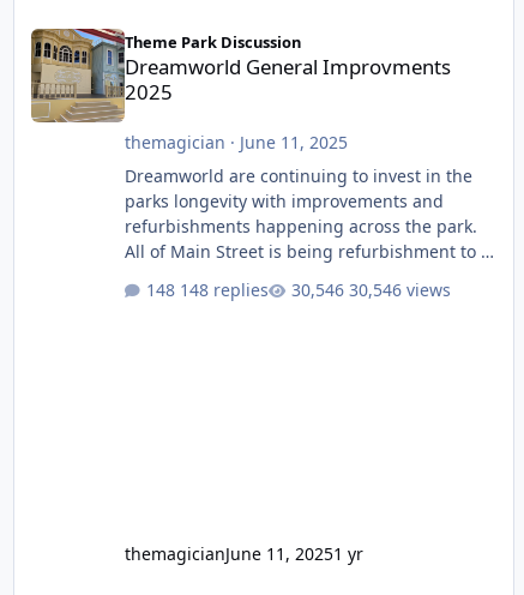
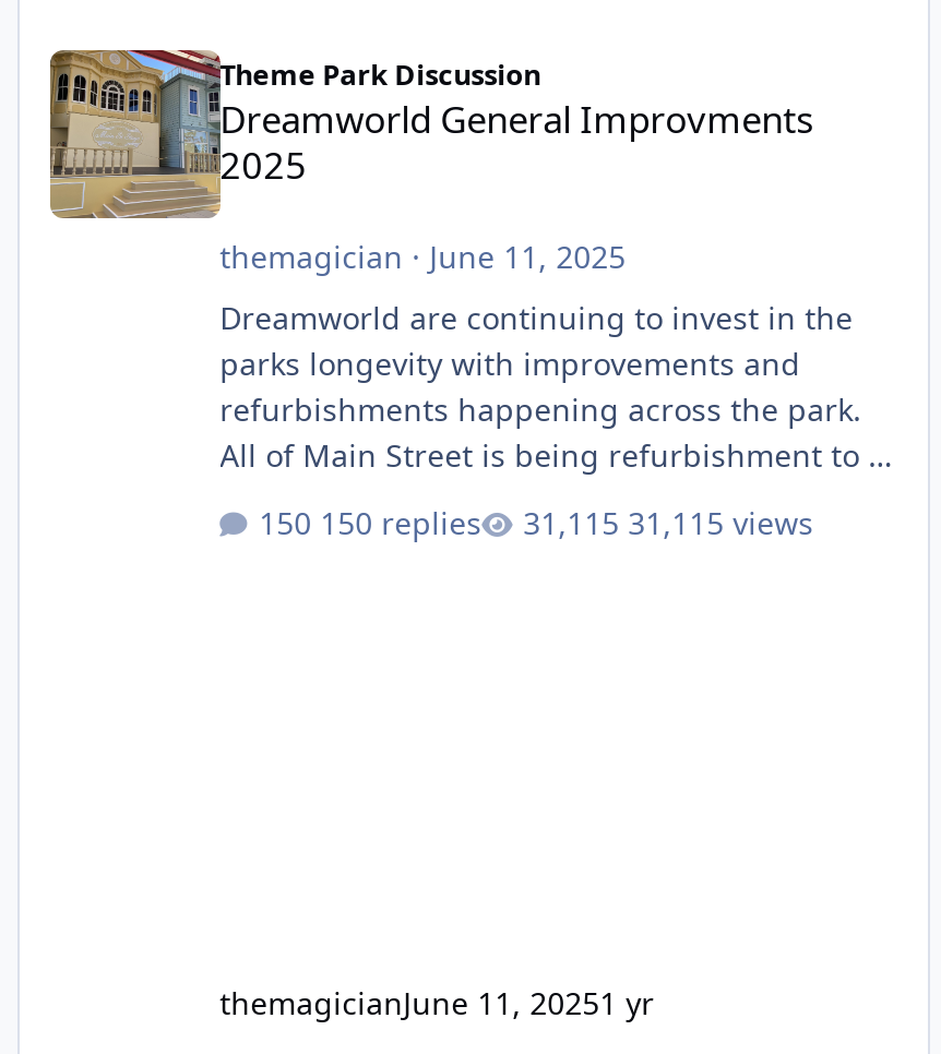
- 148 replies
+ 150 replies

- 30,546 views
+ 31,115 views
